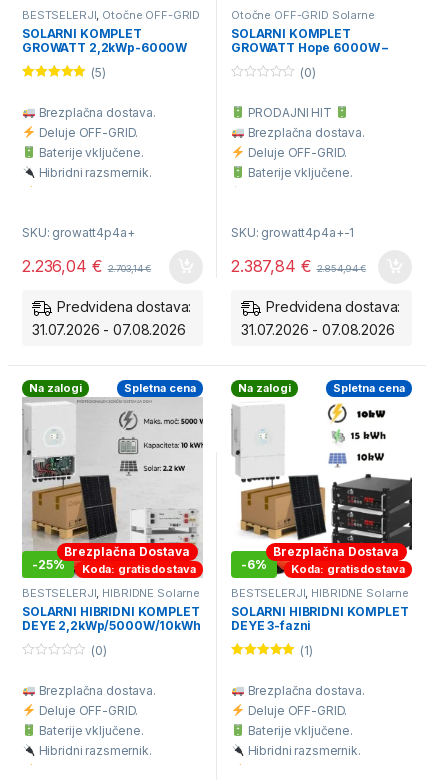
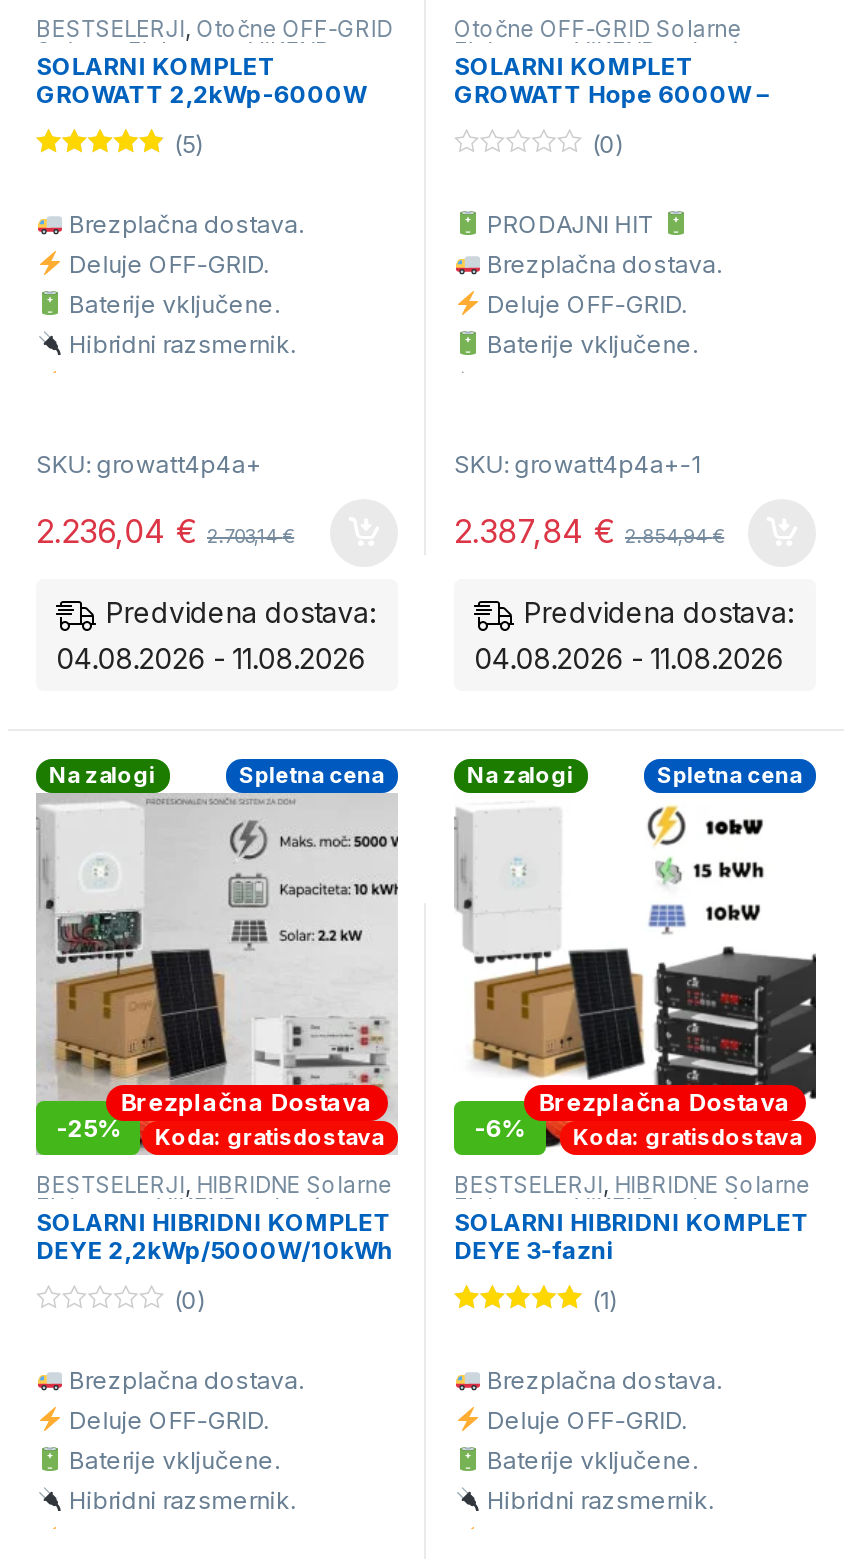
- 31.07.2026 - 07.08.2026
+ 04.08.2026 - 11.08.2026

- 31.07.2026 - 07.08.2026
+ 04.08.2026 - 11.08.2026
